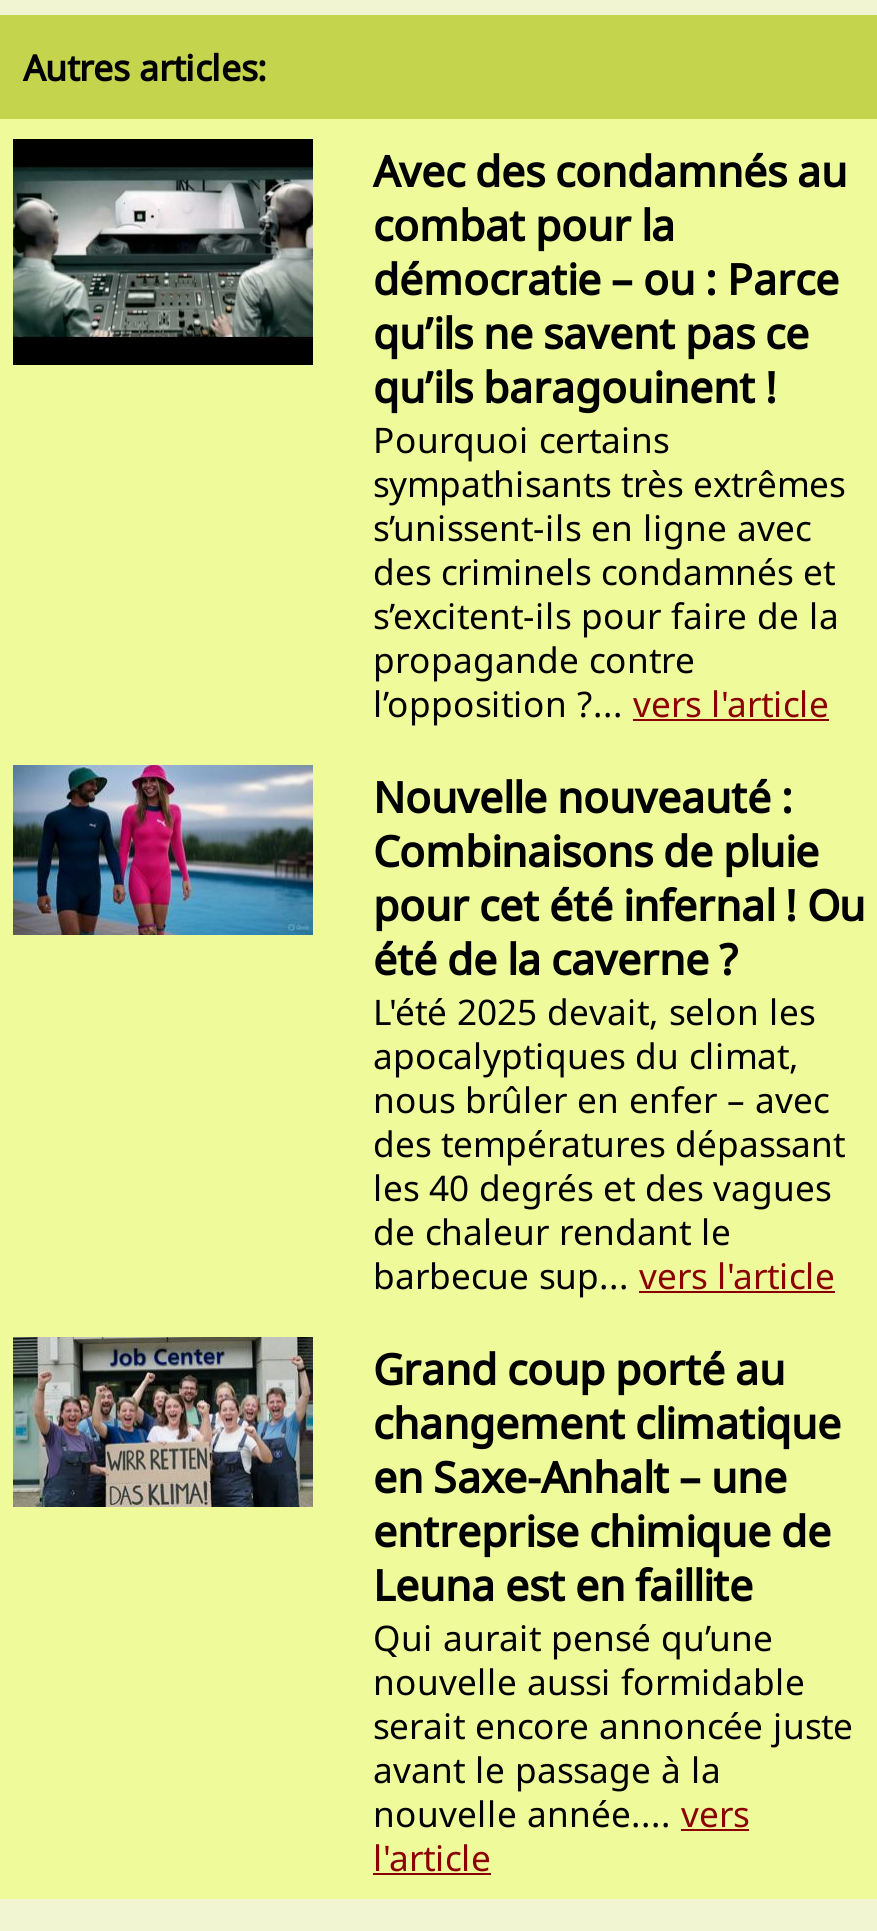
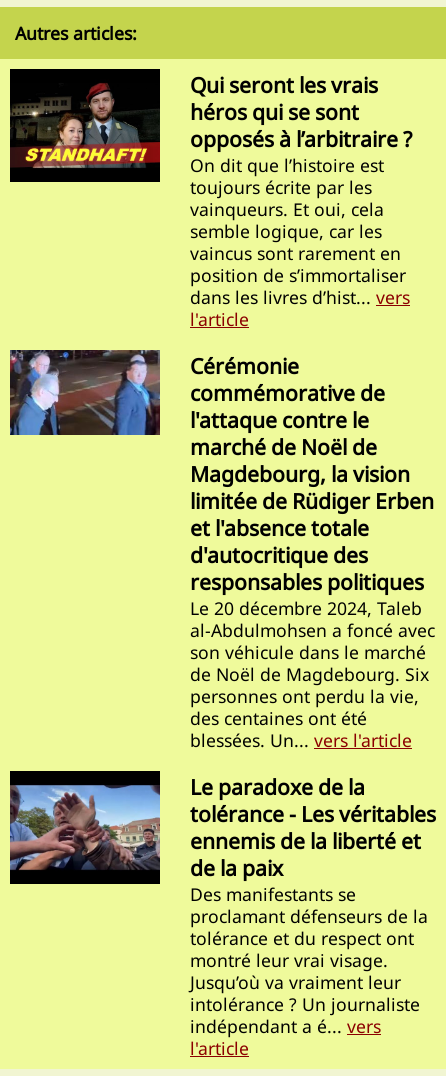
- [image]
- Avec des condamnés au
- combat pour la
- démocratie – ou : Parce
- qu’ils ne savent pas ce
- qu’ils baragouinent !
- Pourquoi certains
- sympathisants très extrêmes
- s’unissent-ils en ligne avec
- des criminels condamnés et
- s’excitent-ils pour faire de la
- propagande contre
- l’opposition ?... vers l'article
+ [image]
+ Qui seront les vrais
+ héros qui se sont
+ opposés à l’arbitraire ?
+ On dit que l’histoire est
+ toujours écrite par les
+ vainqueurs. Et oui, cela
+ semble logique, car les
+ vaincus sont rarement en
+ position de s’immortaliser
+ dans les livres d’hist... vers
+ l'article

- [image]
- Nouvelle nouveauté :
- Combinaisons de pluie
- pour cet été infernal ! Ou
- été de la caverne ?
- L'été 2025 devait, selon les
- apocalyptiques du climat,
- nous brûler en enfer – avec
- des températures dépassant
- les 40 degrés et des vagues
- de chaleur rendant le
- barbecue sup... vers l'article
+ [image]
+ Cérémonie
+ commémorative de
+ l'attaque contre le
+ marché de Noël de
+ Magdebourg, la vision
+ limitée de Rüdiger Erben
+ et l'absence totale
+ d'autocritique des
+ responsables politiques
+ Le 20 décembre 2024, Taleb
+ al-Abdulmohsen a foncé avec
+ son véhicule dans le marché
+ de Noël de Magdebourg. Six
+ personnes ont perdu la vie,
+ des centaines ont été
+ blessées. Un... vers l'article

- [image]
- Grand coup porté au
- changement climatique
- en Saxe-Anhalt – une
- entreprise chimique de
- Leuna est en faillite
- Qui aurait pensé qu’une
- nouvelle aussi formidable
- serait encore annoncée juste
- avant le passage à la
- nouvelle année.... vers
+ [image]
+ Le paradoxe de la
+ tolérance - Les véritables
+ ennemis de la liberté et
+ de la paix
+ Des manifestants se
+ proclamant défenseurs de la
+ tolérance et du respect ont
+ montré leur vrai visage.
+ Jusqu’où va vraiment leur
+ intolérance ? Un journaliste
+ indépendant a é... vers
